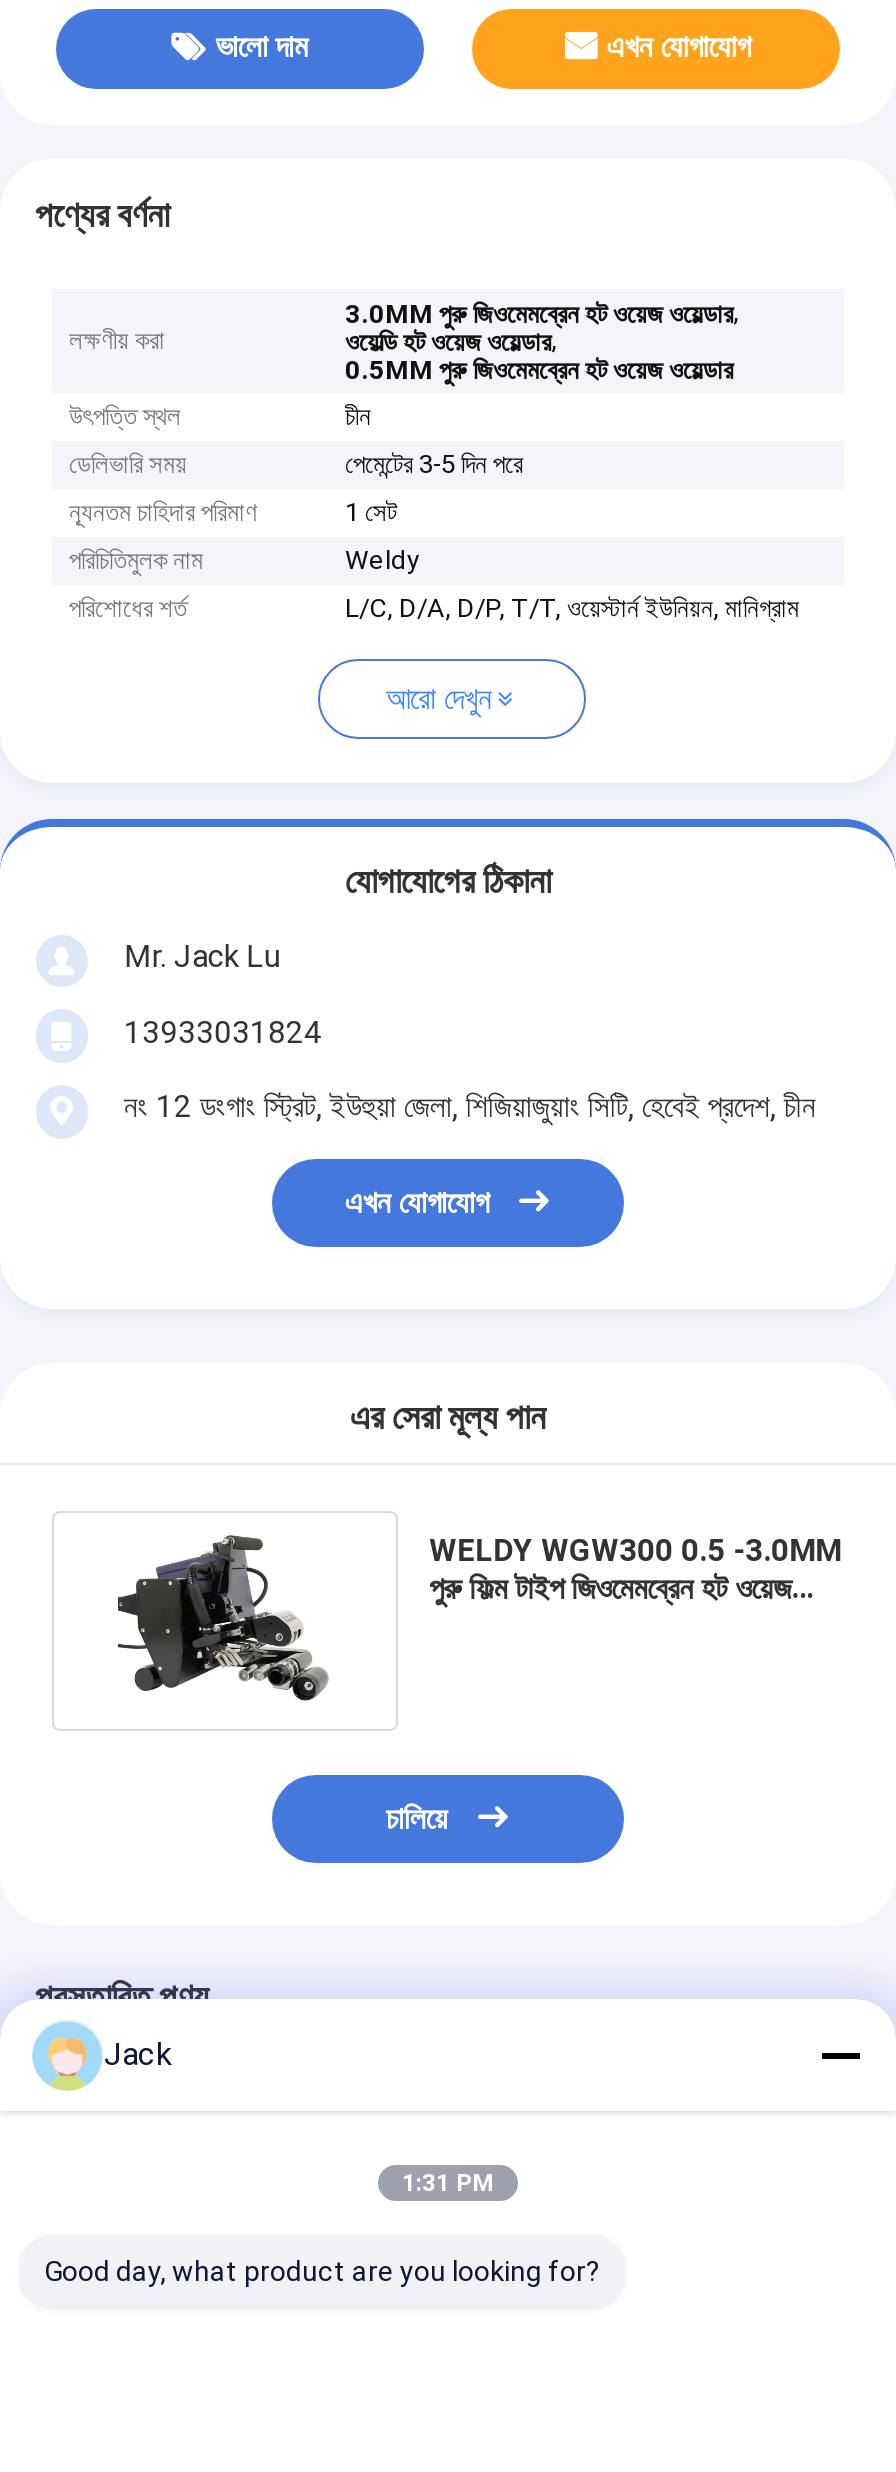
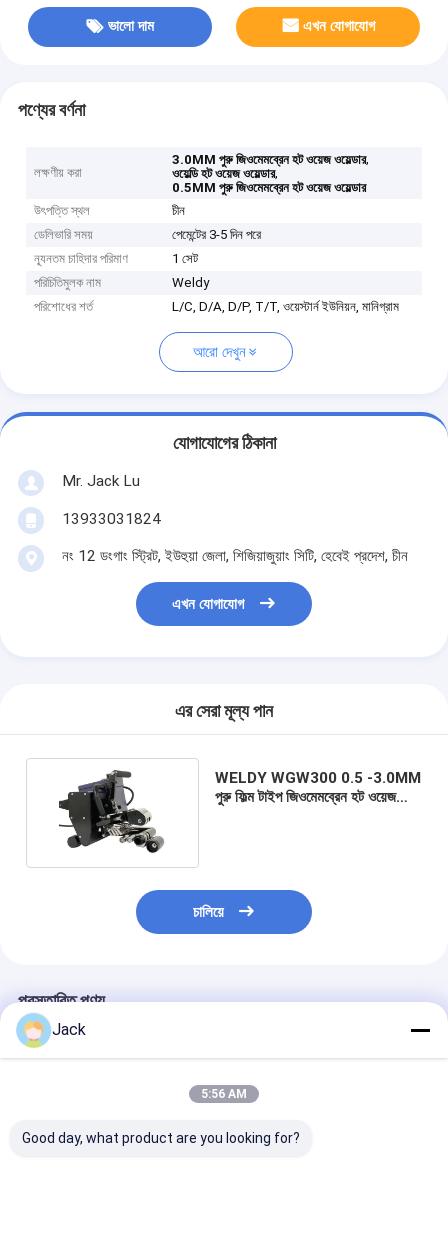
- 1:31 PM
+ 5:56 AM
